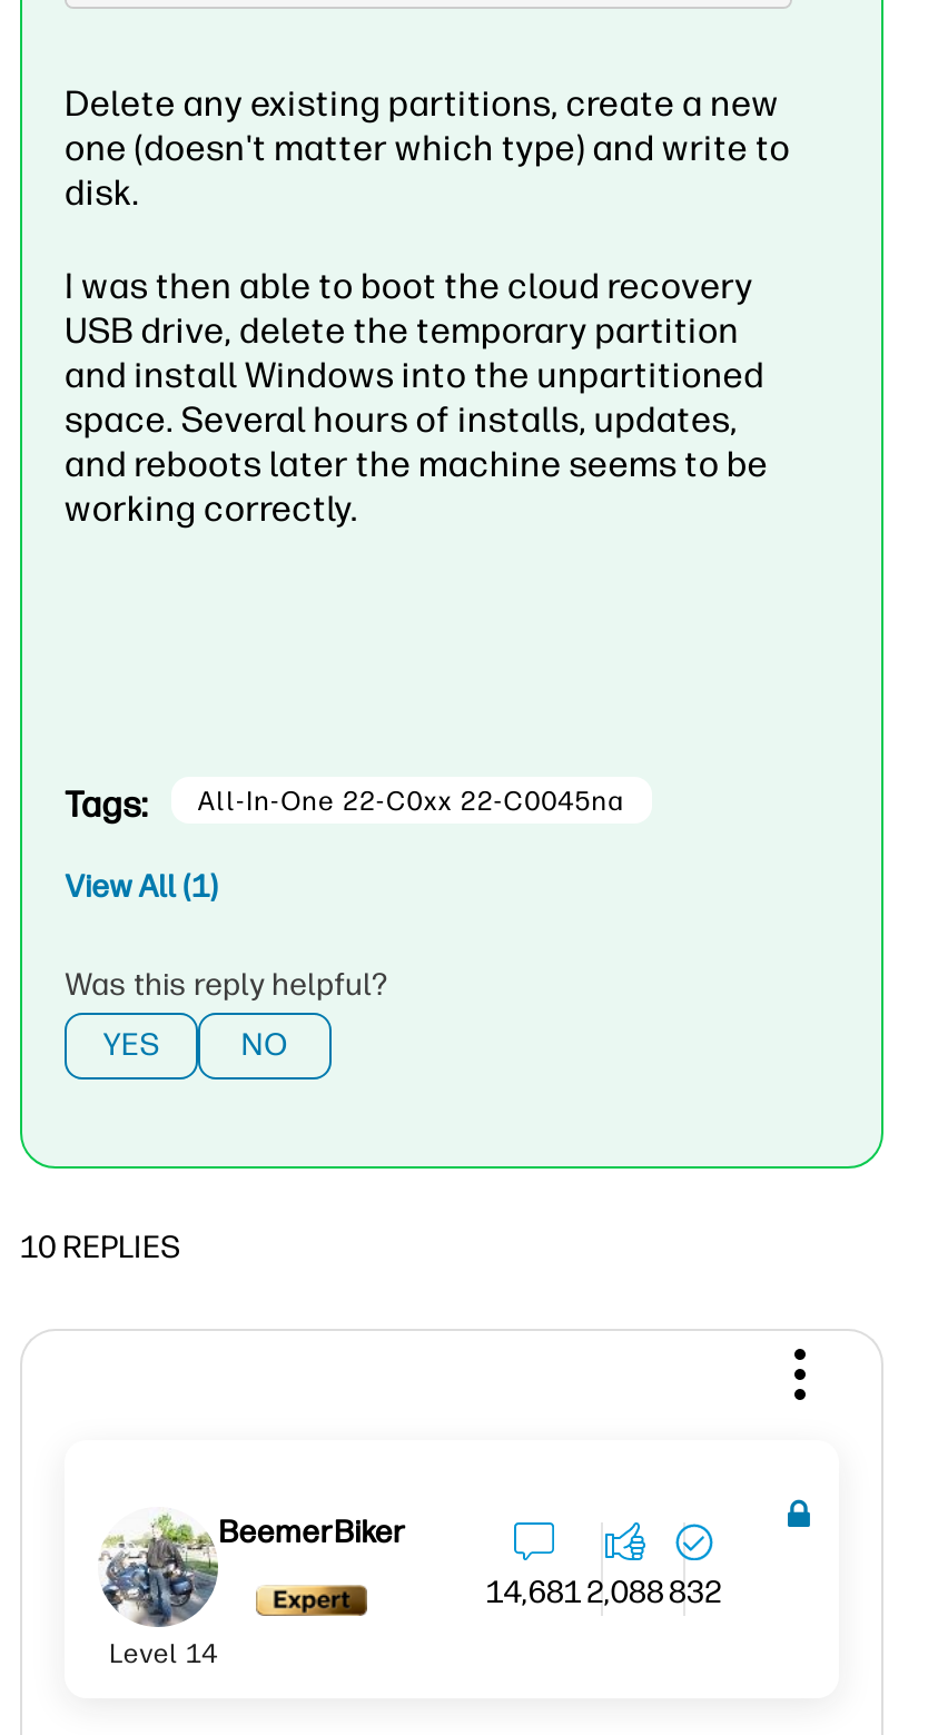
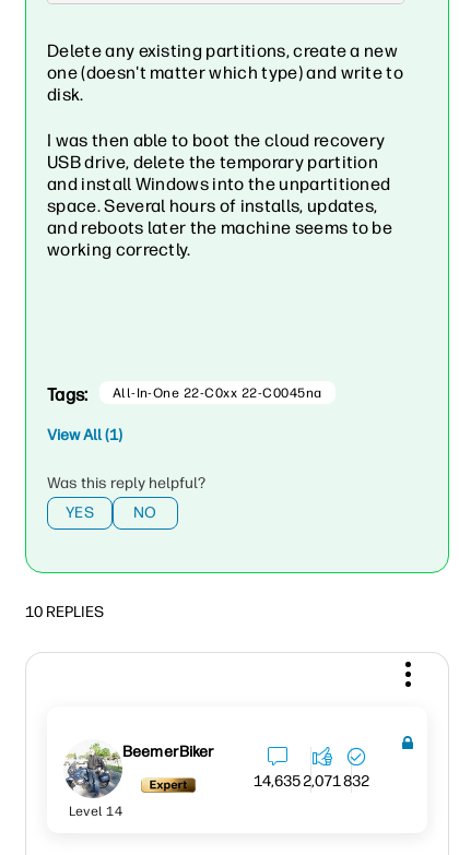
- 14,681 2,088 832
+ 14,635 2,071 832
